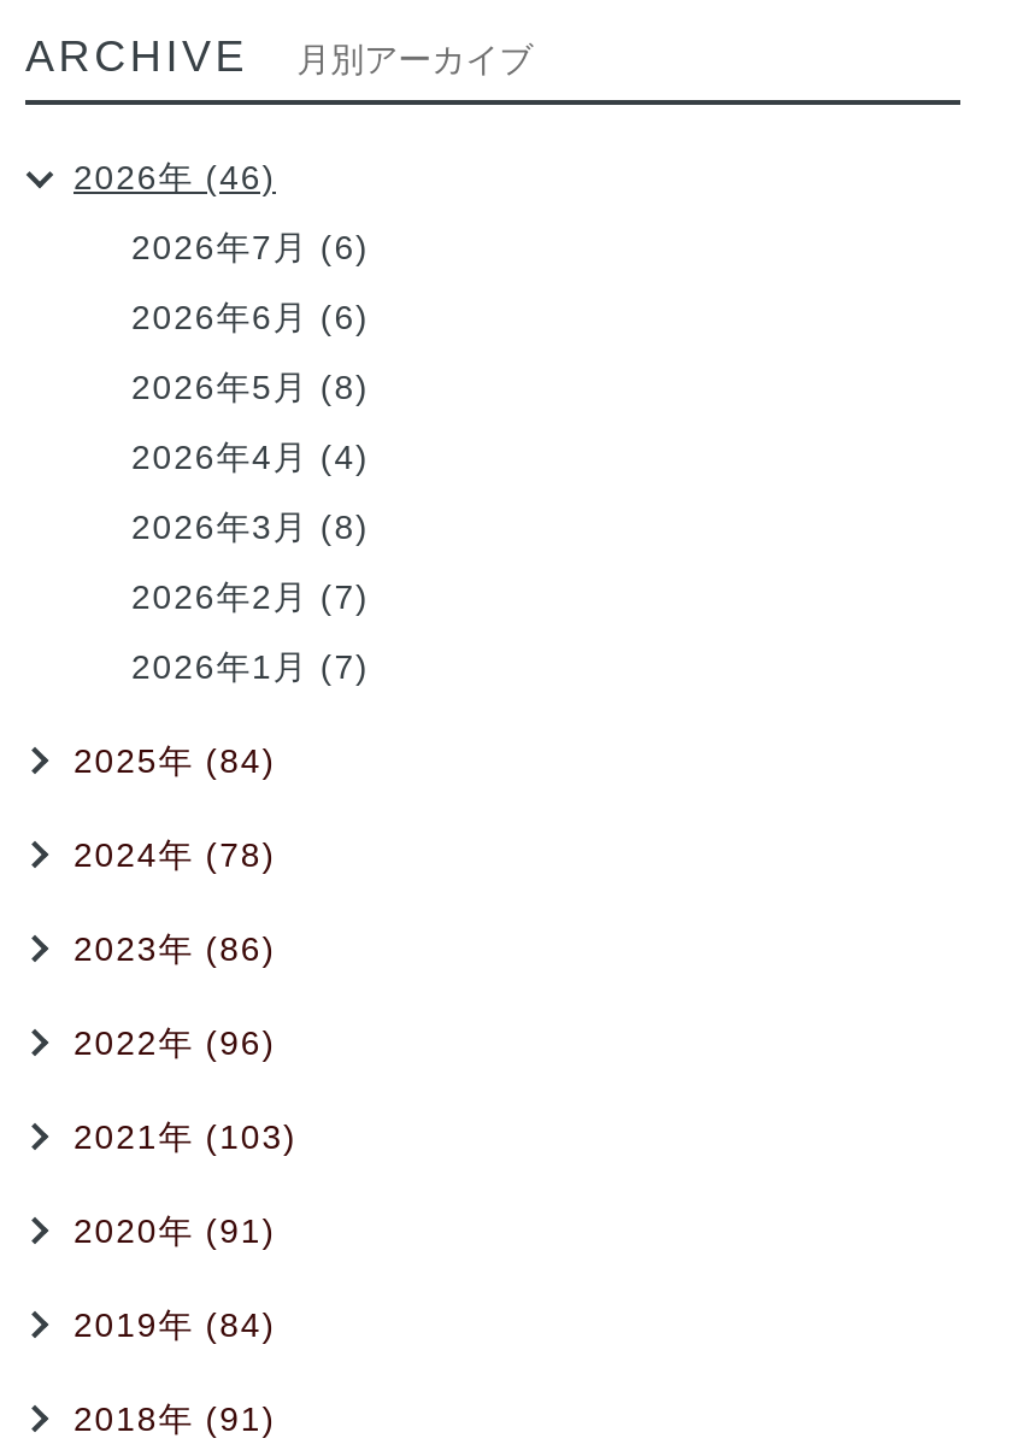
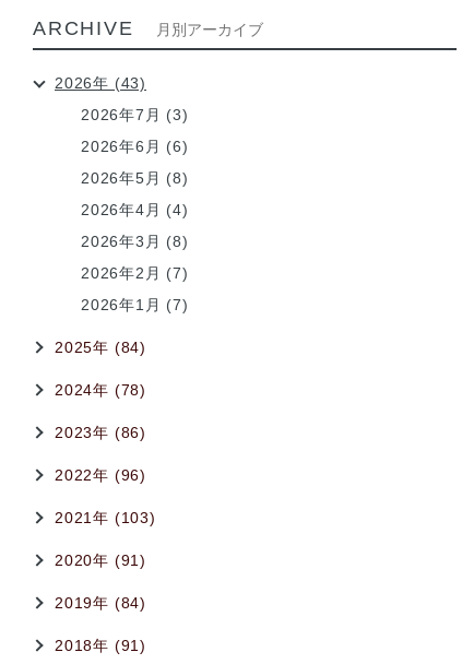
- 2026年 (46)
+ 2026年 (43)

- 2026年7月 (6)
+ 2026年7月 (3)
